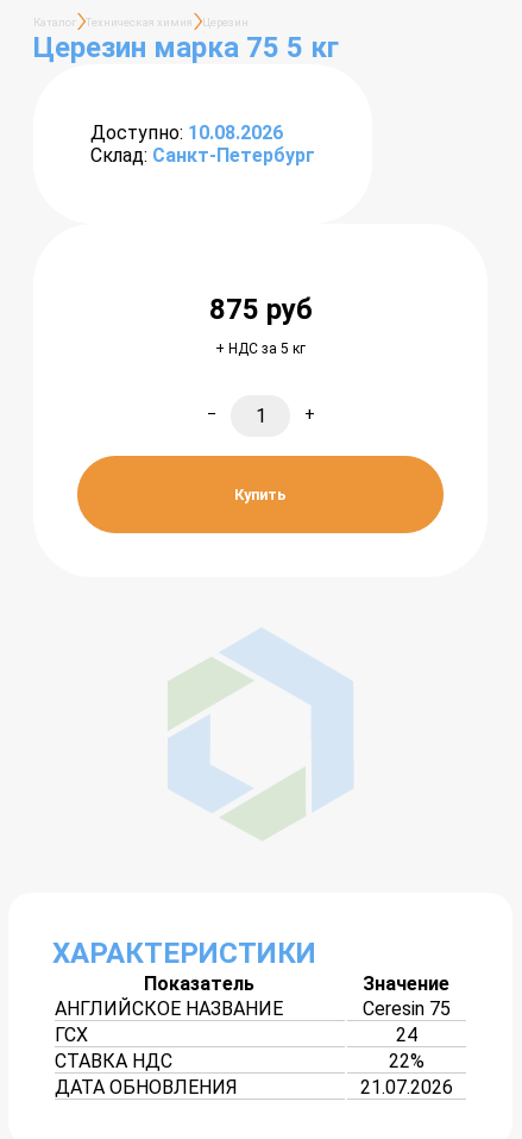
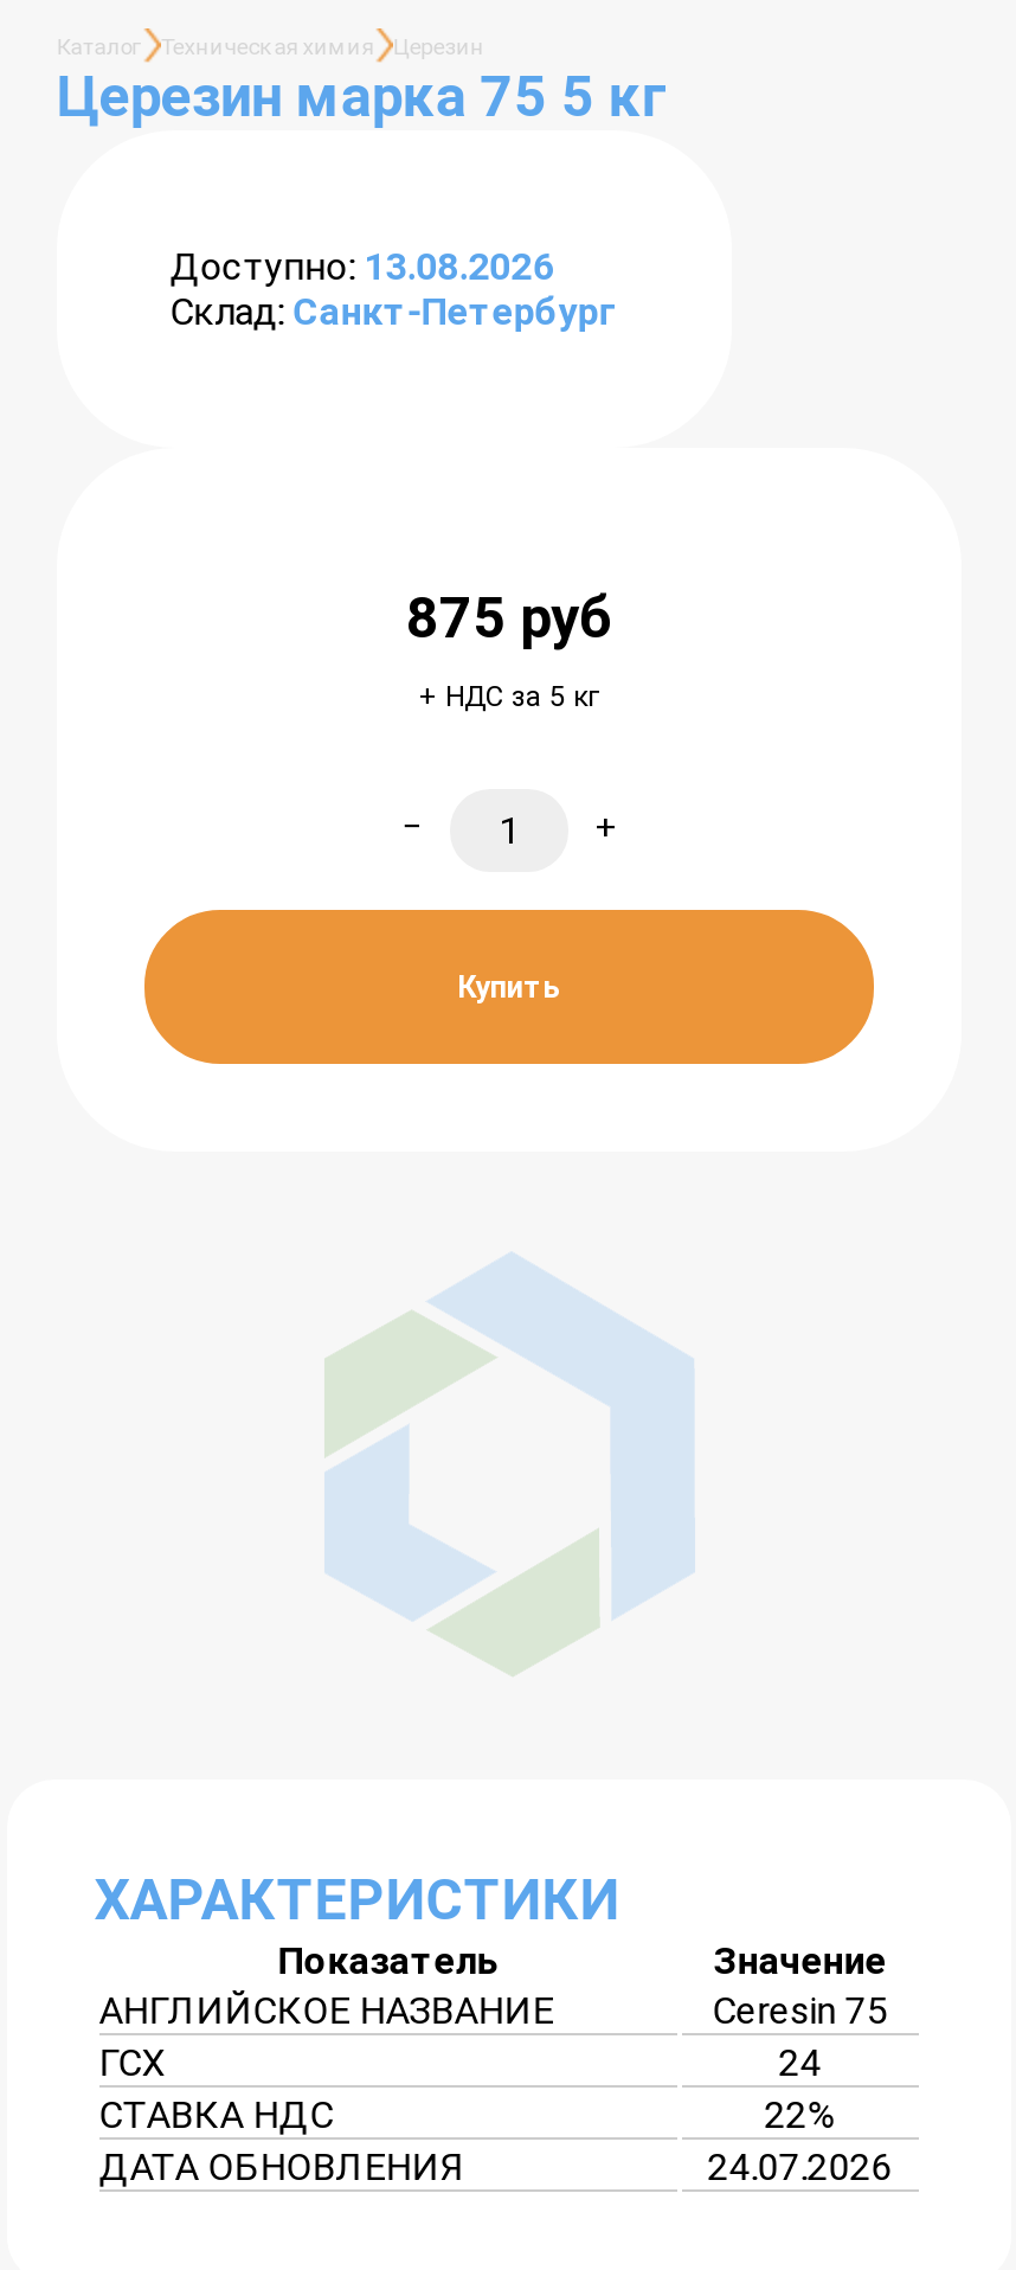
- Доступно: 10.08.2026
+ Доступно: 13.08.2026

- 21.07.2026
+ 24.07.2026
